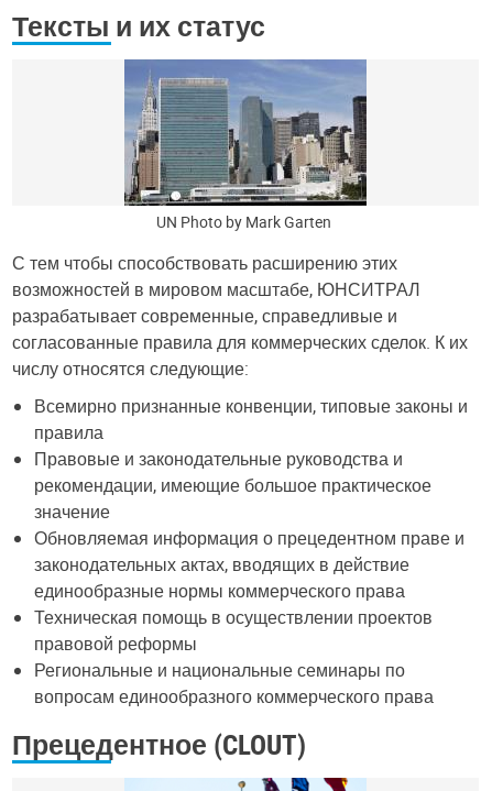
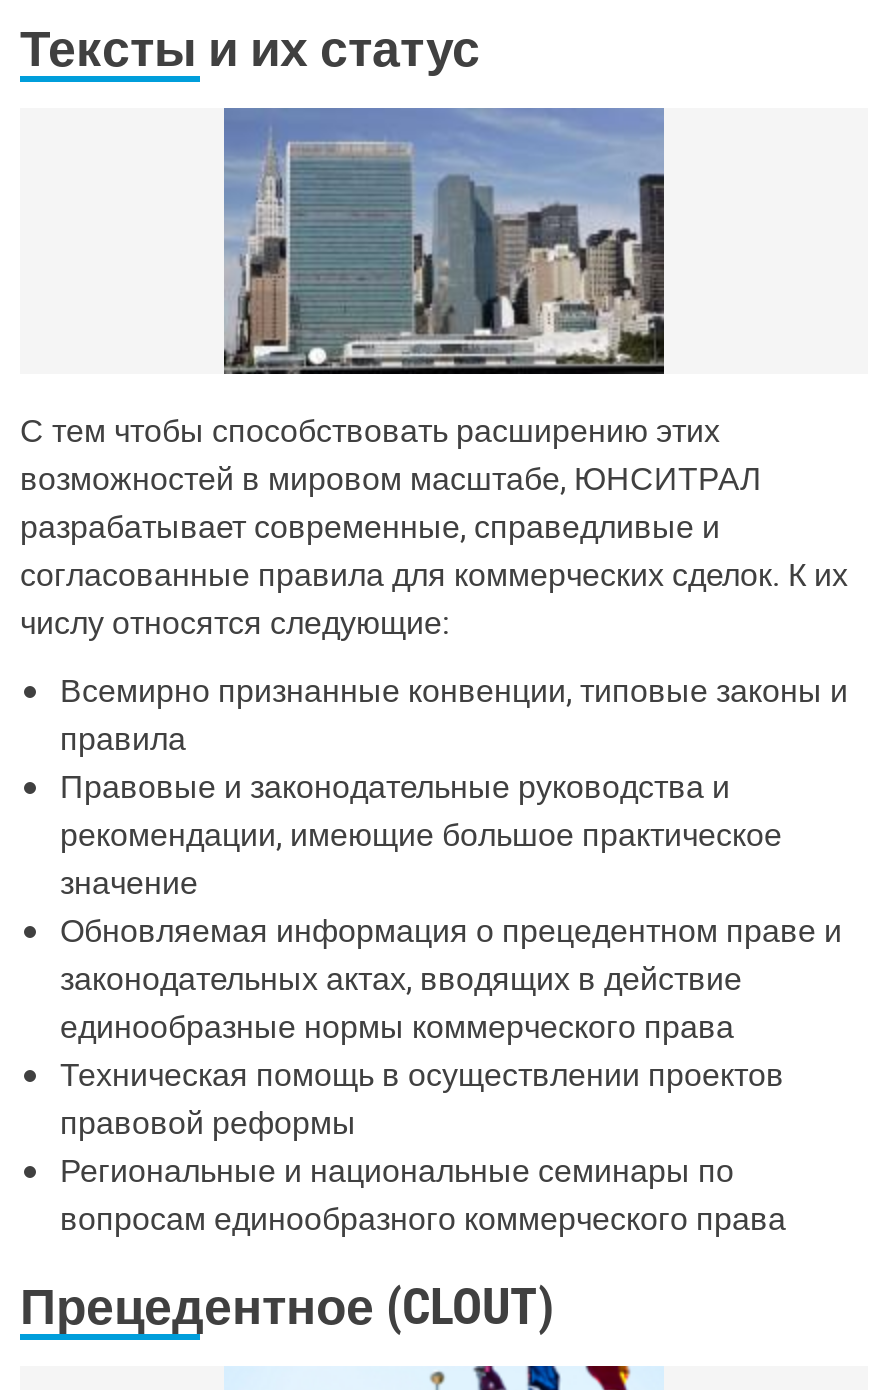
- UN Photo by Mark Garten
